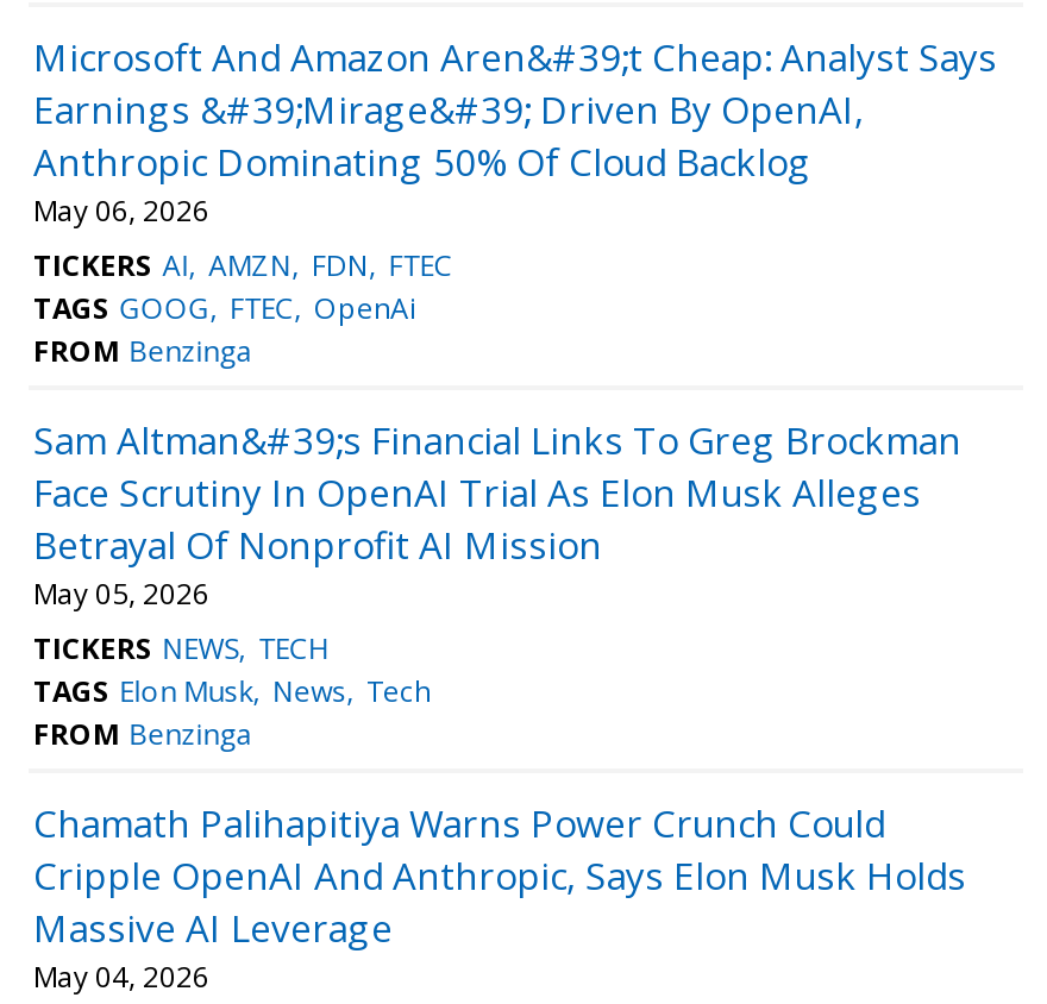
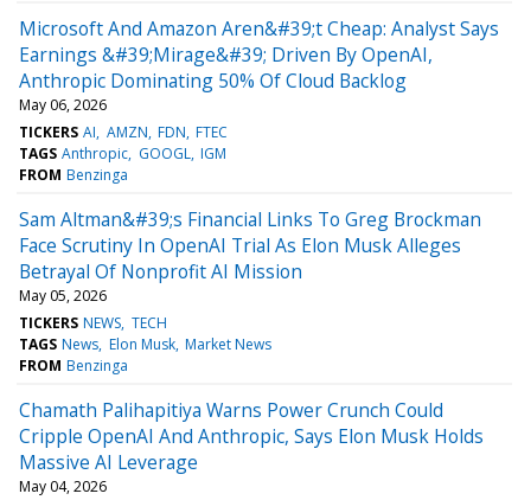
- TAGS GOOG FTEC OpenAi
+ TAGS Anthropic GOOGL IGM

- TAGS Elon Musk News Tech
+ TAGS News Elon Musk Market News
